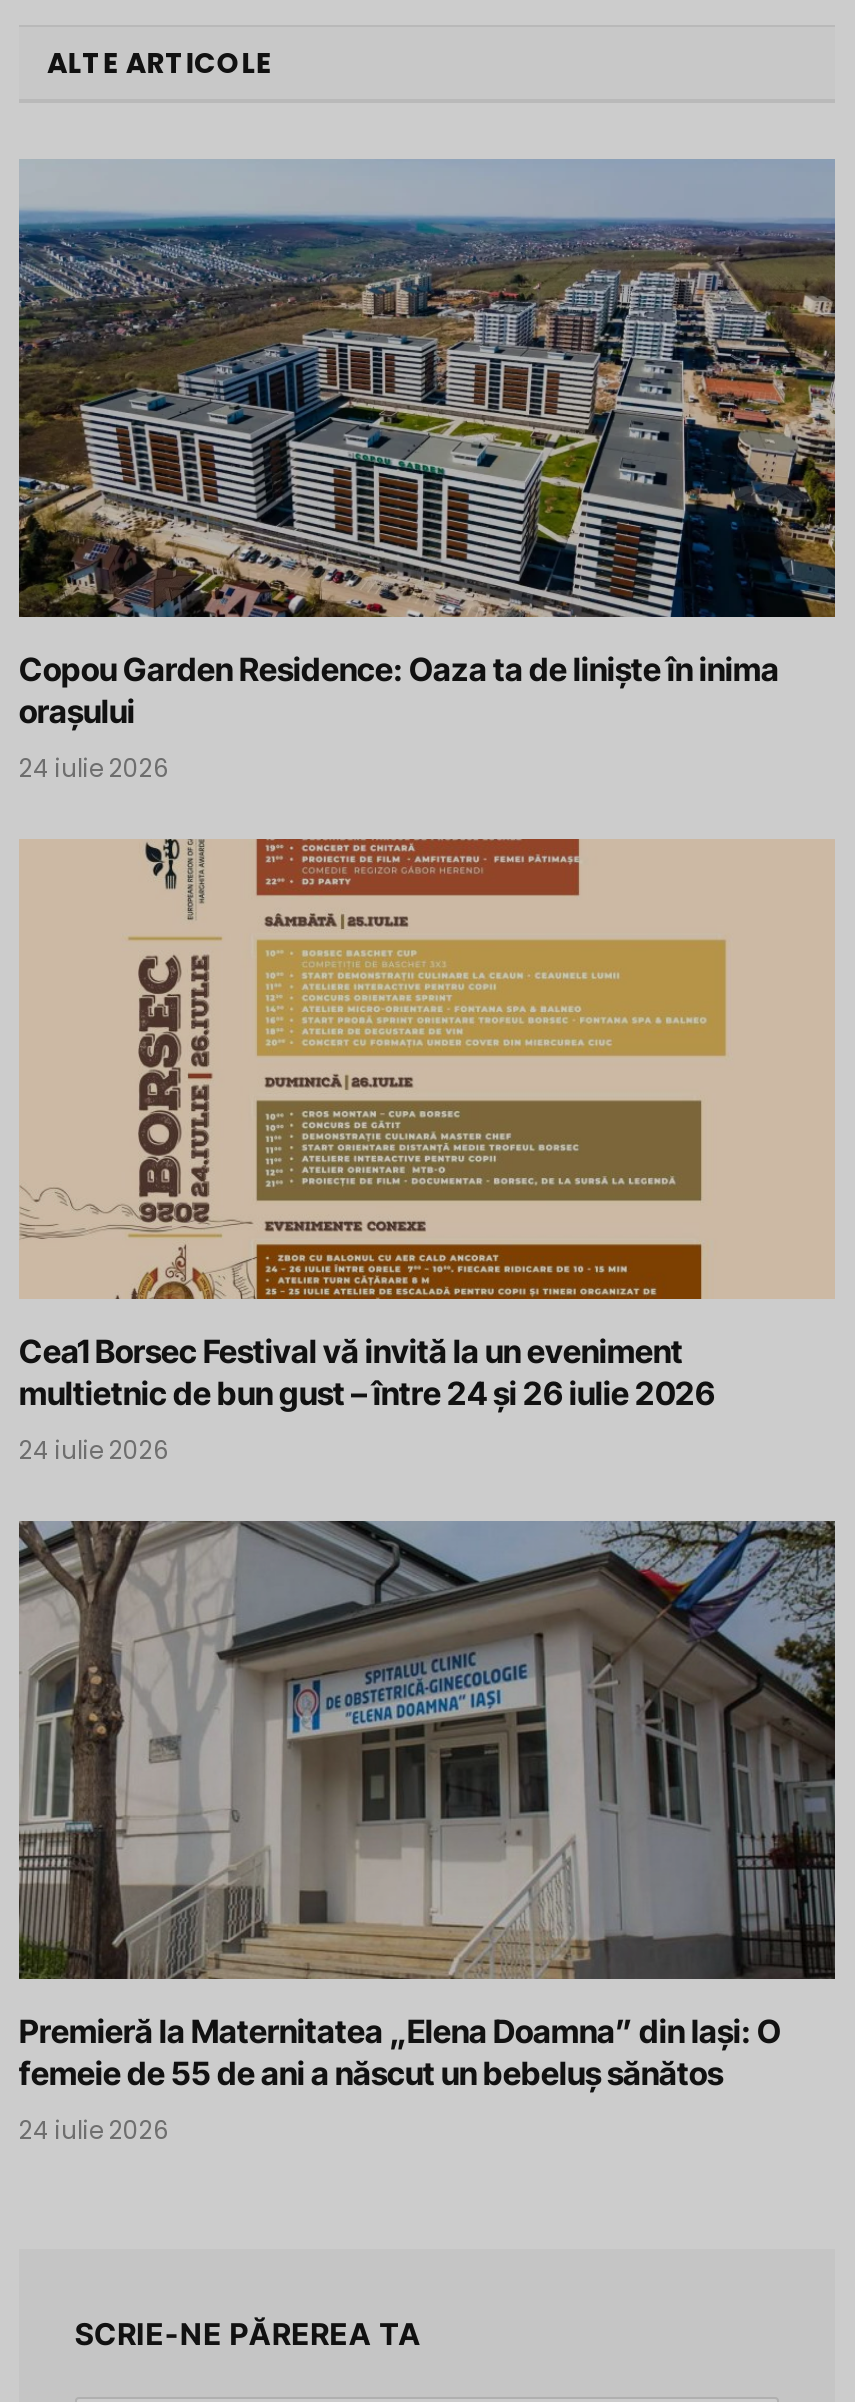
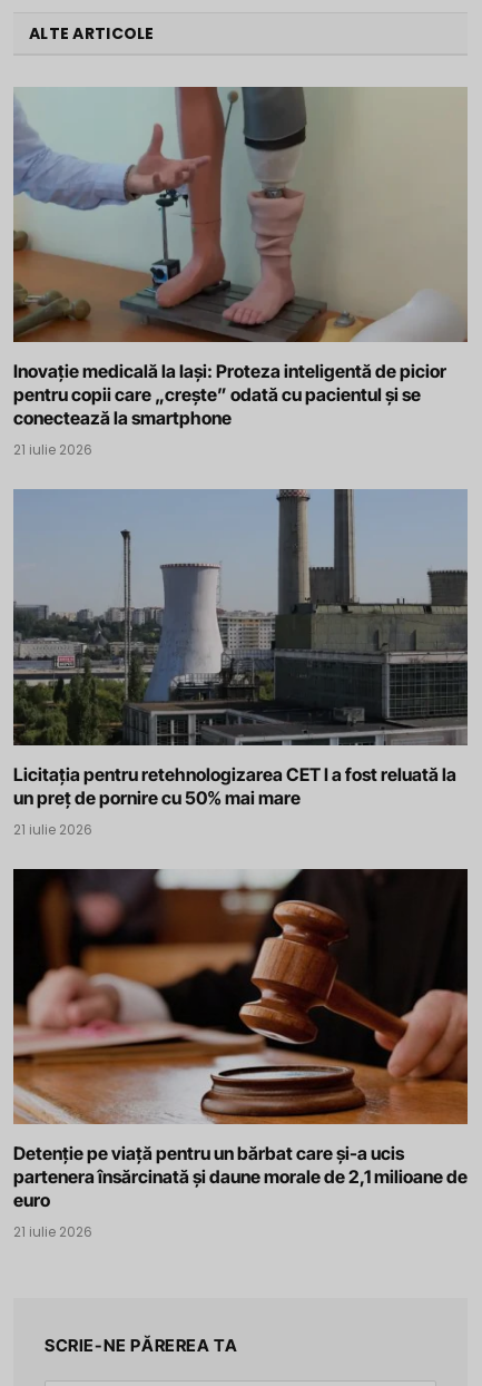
- [image]
- Copou Garden Residence: Oaza ta de liniște în inima
- orașului
+ [image]
+ Inovație medicală la Iași: Proteza inteligentă de picior
+ pentru copii care „crește” odată cu pacientul și se
+ conectează la smartphone

- 24 iulie 2026
+ 21 iulie 2026

- [image]
- Cea1 Borsec Festival vă invită la un eveniment
- multietnic de bun gust – între 24 și 26 iulie 2026
+ [image]
+ Licitația pentru retehnologizarea CET I a fost reluată la
+ un preț de pornire cu 50% mai mare

- 24 iulie 2026
+ 21 iulie 2026

- [image]
- Premieră la Maternitatea „Elena Doamna” din Iași: O
- femeie de 55 de ani a născut un bebeluș sănătos
+ [image]
+ Detenție pe viață pentru un bărbat care și-a ucis
+ partenera însărcinată și daune morale de 2,1 milioane de
+ euro

- 24 iulie 2026
+ 21 iulie 2026
